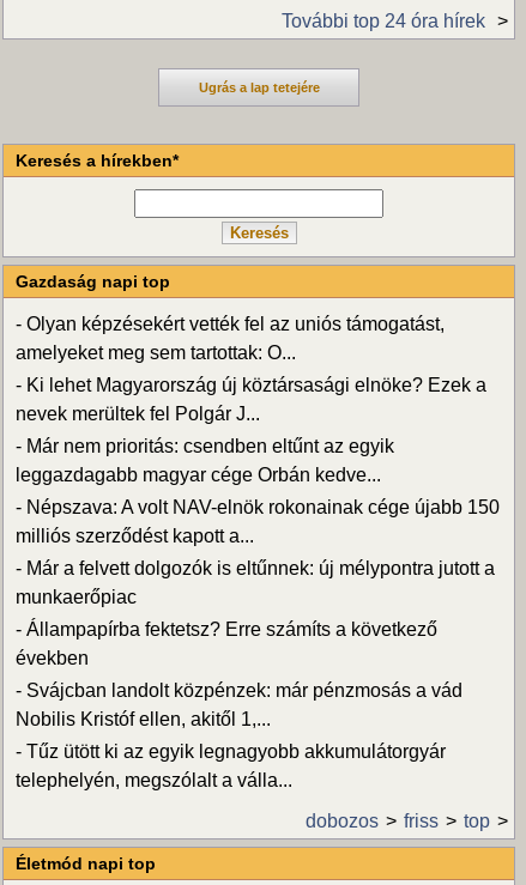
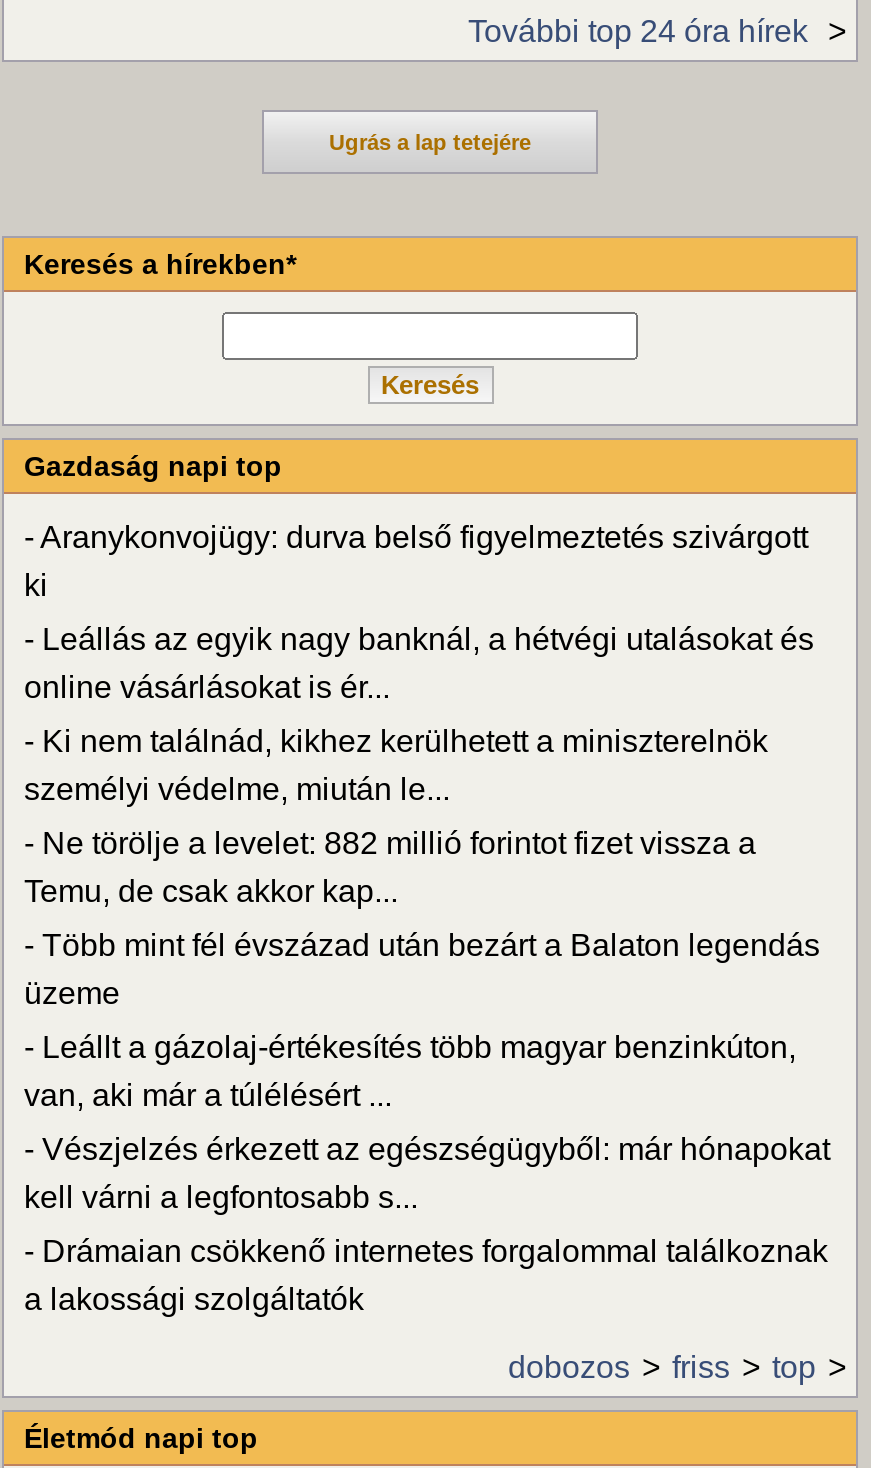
- - Olyan képzésekért vették fel az uniós támogatást,
- amelyeket meg sem tartottak: O...
+ - Aranykonvojügy: durva belső figyelmeztetés szivárgott
+ ki

- - Ki lehet Magyarország új köztársasági elnöke? Ezek a
- nevek merültek fel Polgár J...
+ - Leállás az egyik nagy banknál, a hétvégi utalásokat és
+ online vásárlásokat is ér...

- - Már nem prioritás: csendben eltűnt az egyik
- leggazdagabb magyar cége Orbán kedve...
+ - Ki nem találnád, kikhez kerülhetett a miniszterelnök
+ személyi védelme, miután le...

- - Népszava: A volt NAV-elnök rokonainak cége újabb 150
- milliós szerződést kapott a...
+ - Ne törölje a levelet: 882 millió forintot fizet vissza a
+ Temu, de csak akkor kap...

- - Már a felvett dolgozók is eltűnnek: új mélypontra jutott a
- munkaerőpiac
+ - Több mint fél évszázad után bezárt a Balaton legendás
+ üzeme

- - Állampapírba fektetsz? Erre számíts a következő
- években
+ - Leállt a gázolaj-értékesítés több magyar benzinkúton,
+ van, aki már a túlélésért ...

- - Svájcban landolt közpénzek: már pénzmosás a vád
- Nobilis Kristóf ellen, akitől 1,...
+ - Vészjelzés érkezett az egészségügyből: már hónapokat
+ kell várni a legfontosabb s...

- - Tűz ütött ki az egyik legnagyobb akkumulátorgyár
- telephelyén, megszólalt a válla...
+ - Drámaian csökkenő internetes forgalommal találkoznak
+ a lakossági szolgáltatók
